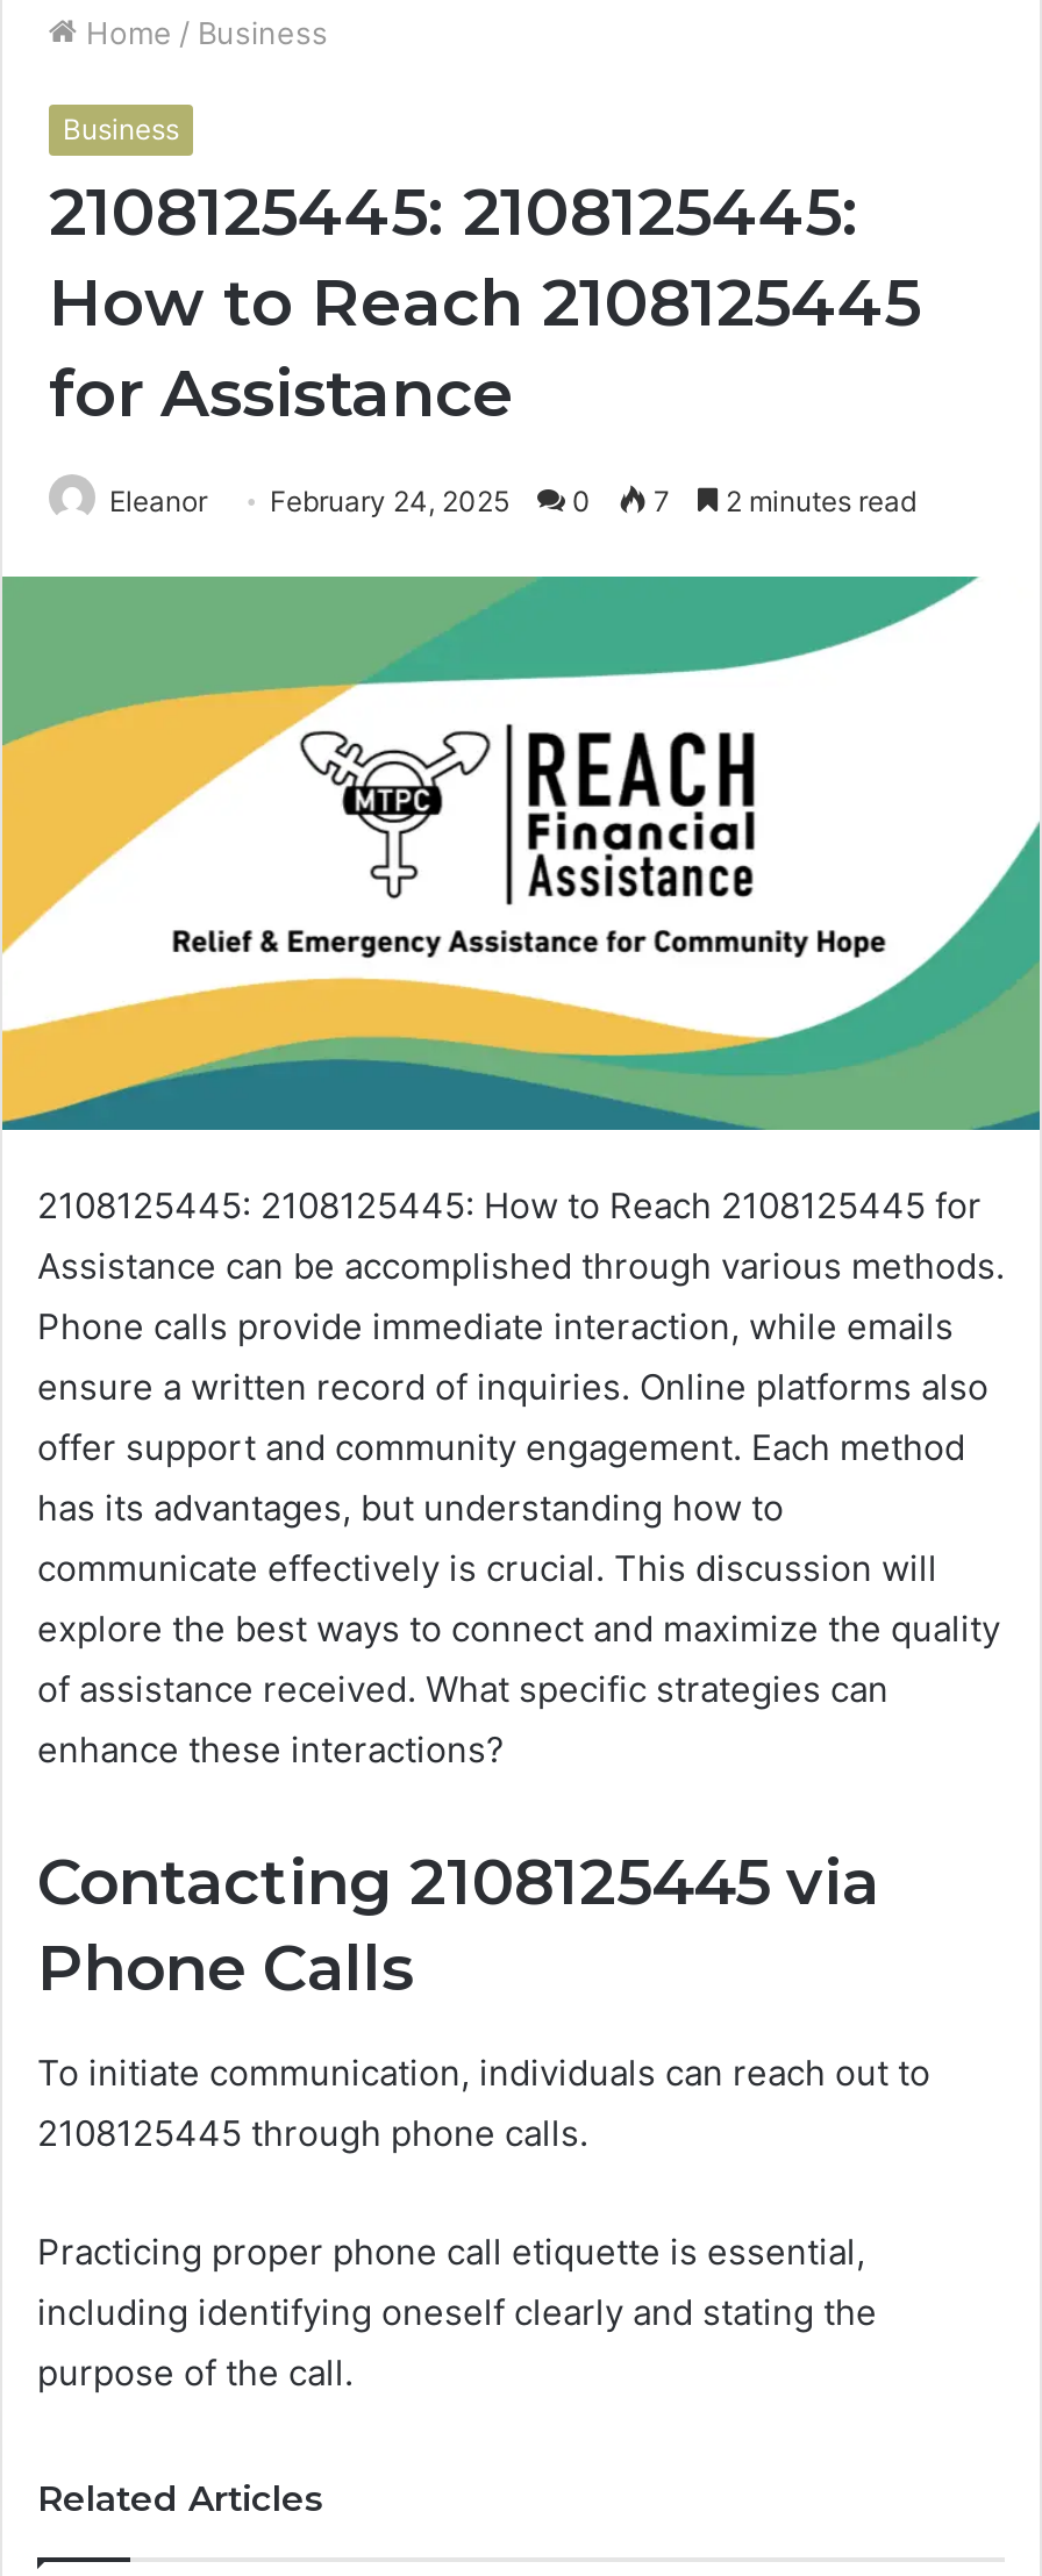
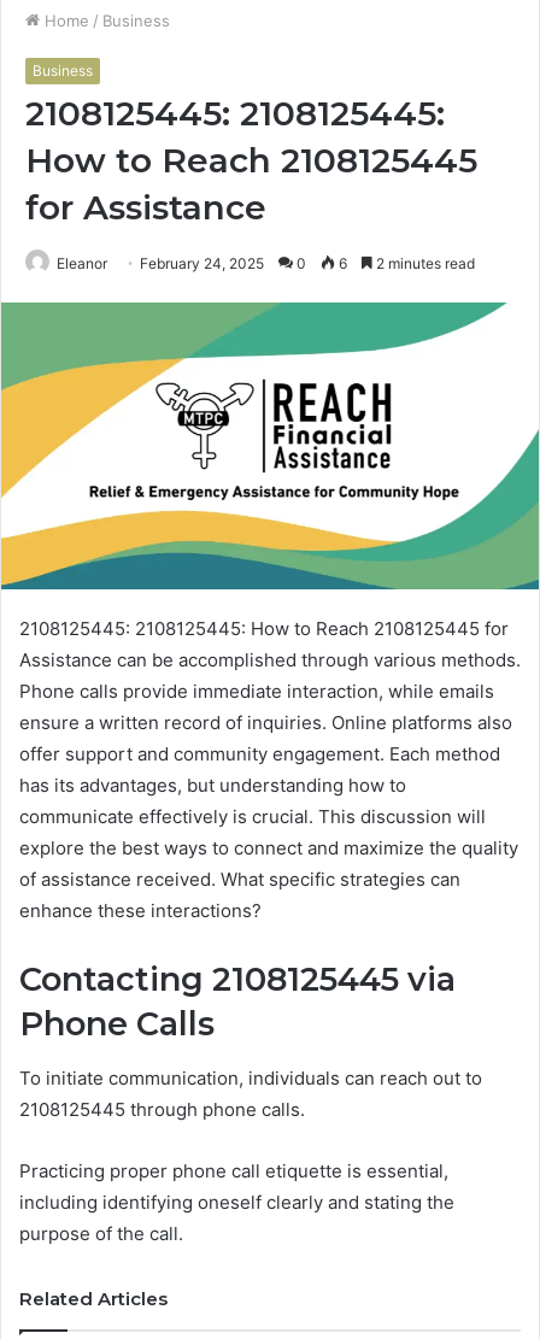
- Eleanor February 24, 2025 0 7 2 minutes read
+ Eleanor February 24, 2025 0 6 2 minutes read
